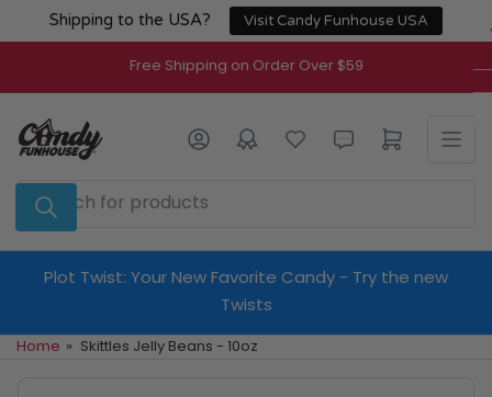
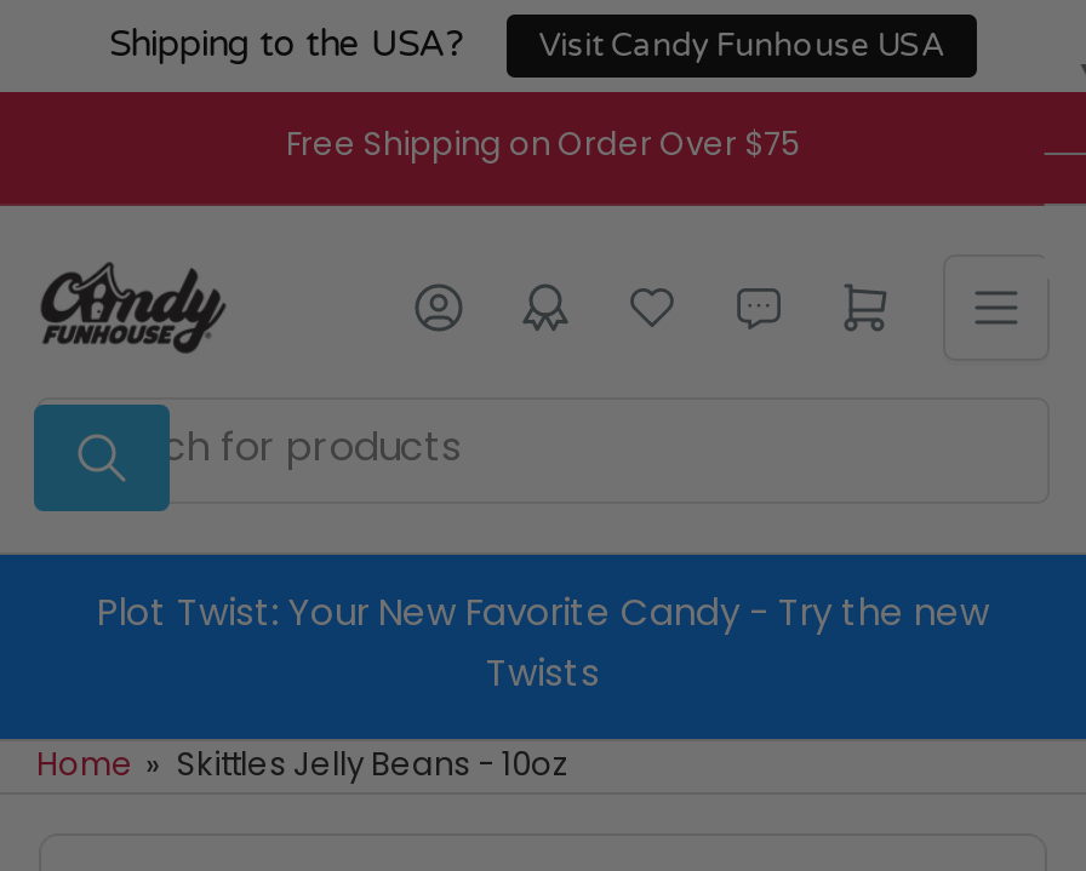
- Free Shipping on Order Over $59
+ Free Shipping on Order Over $75
